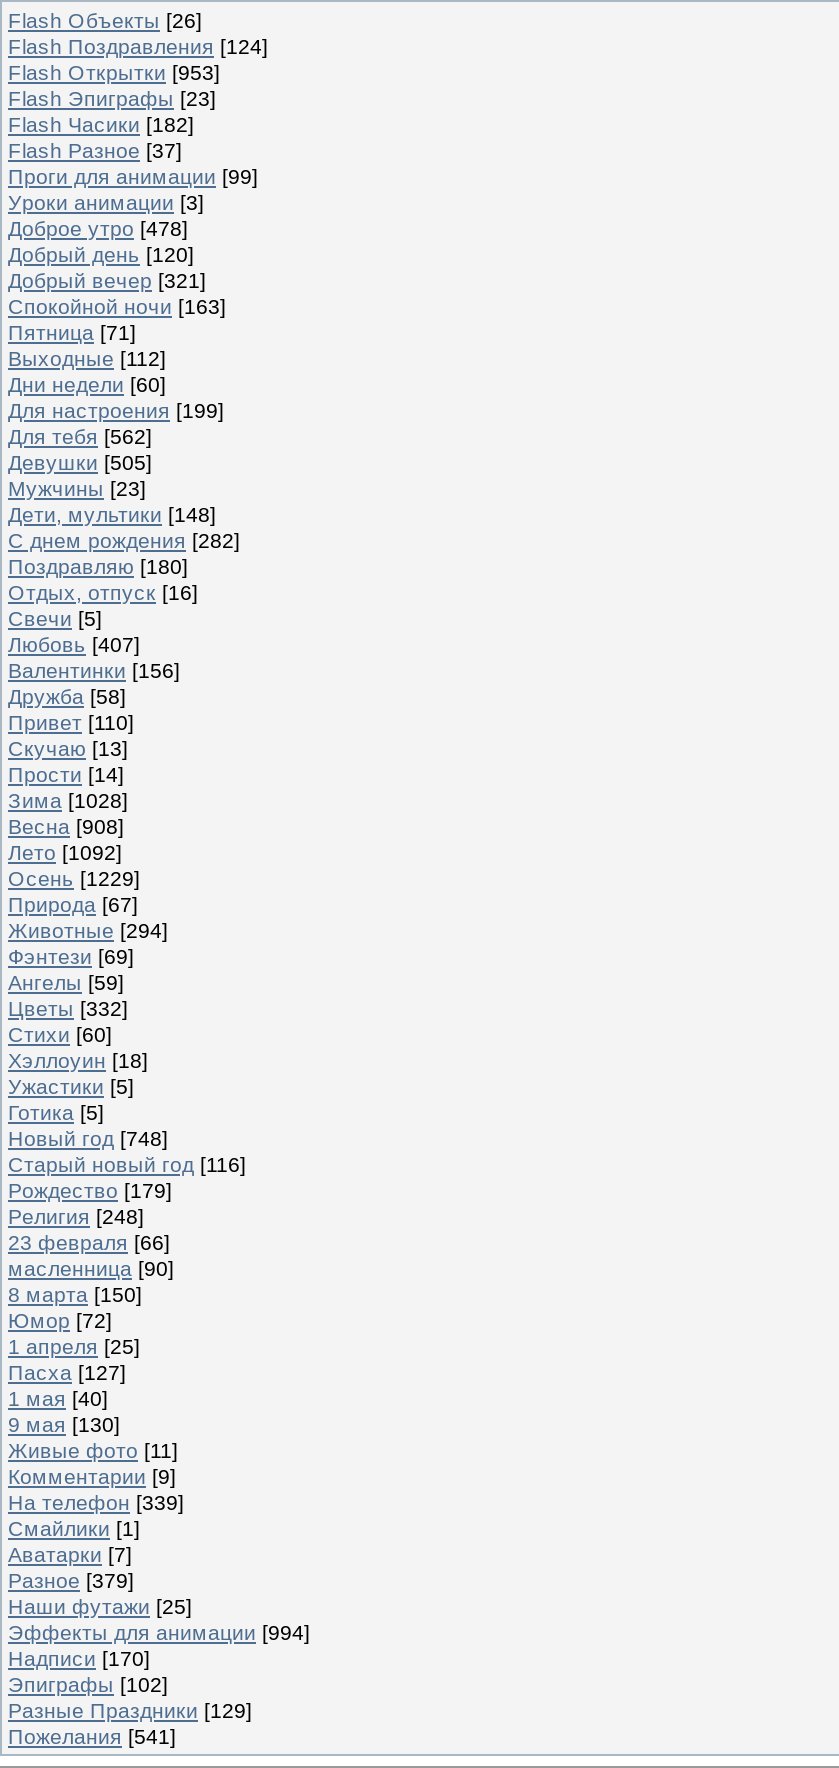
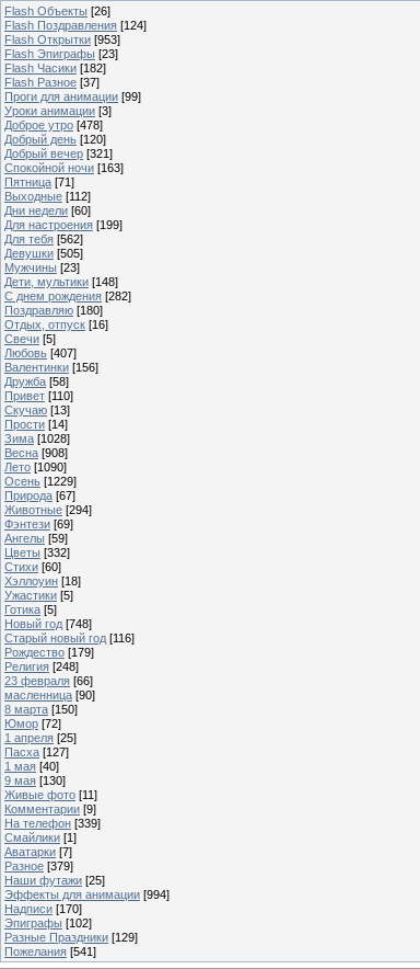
- Лето [1092]
+ Лето [1090]
